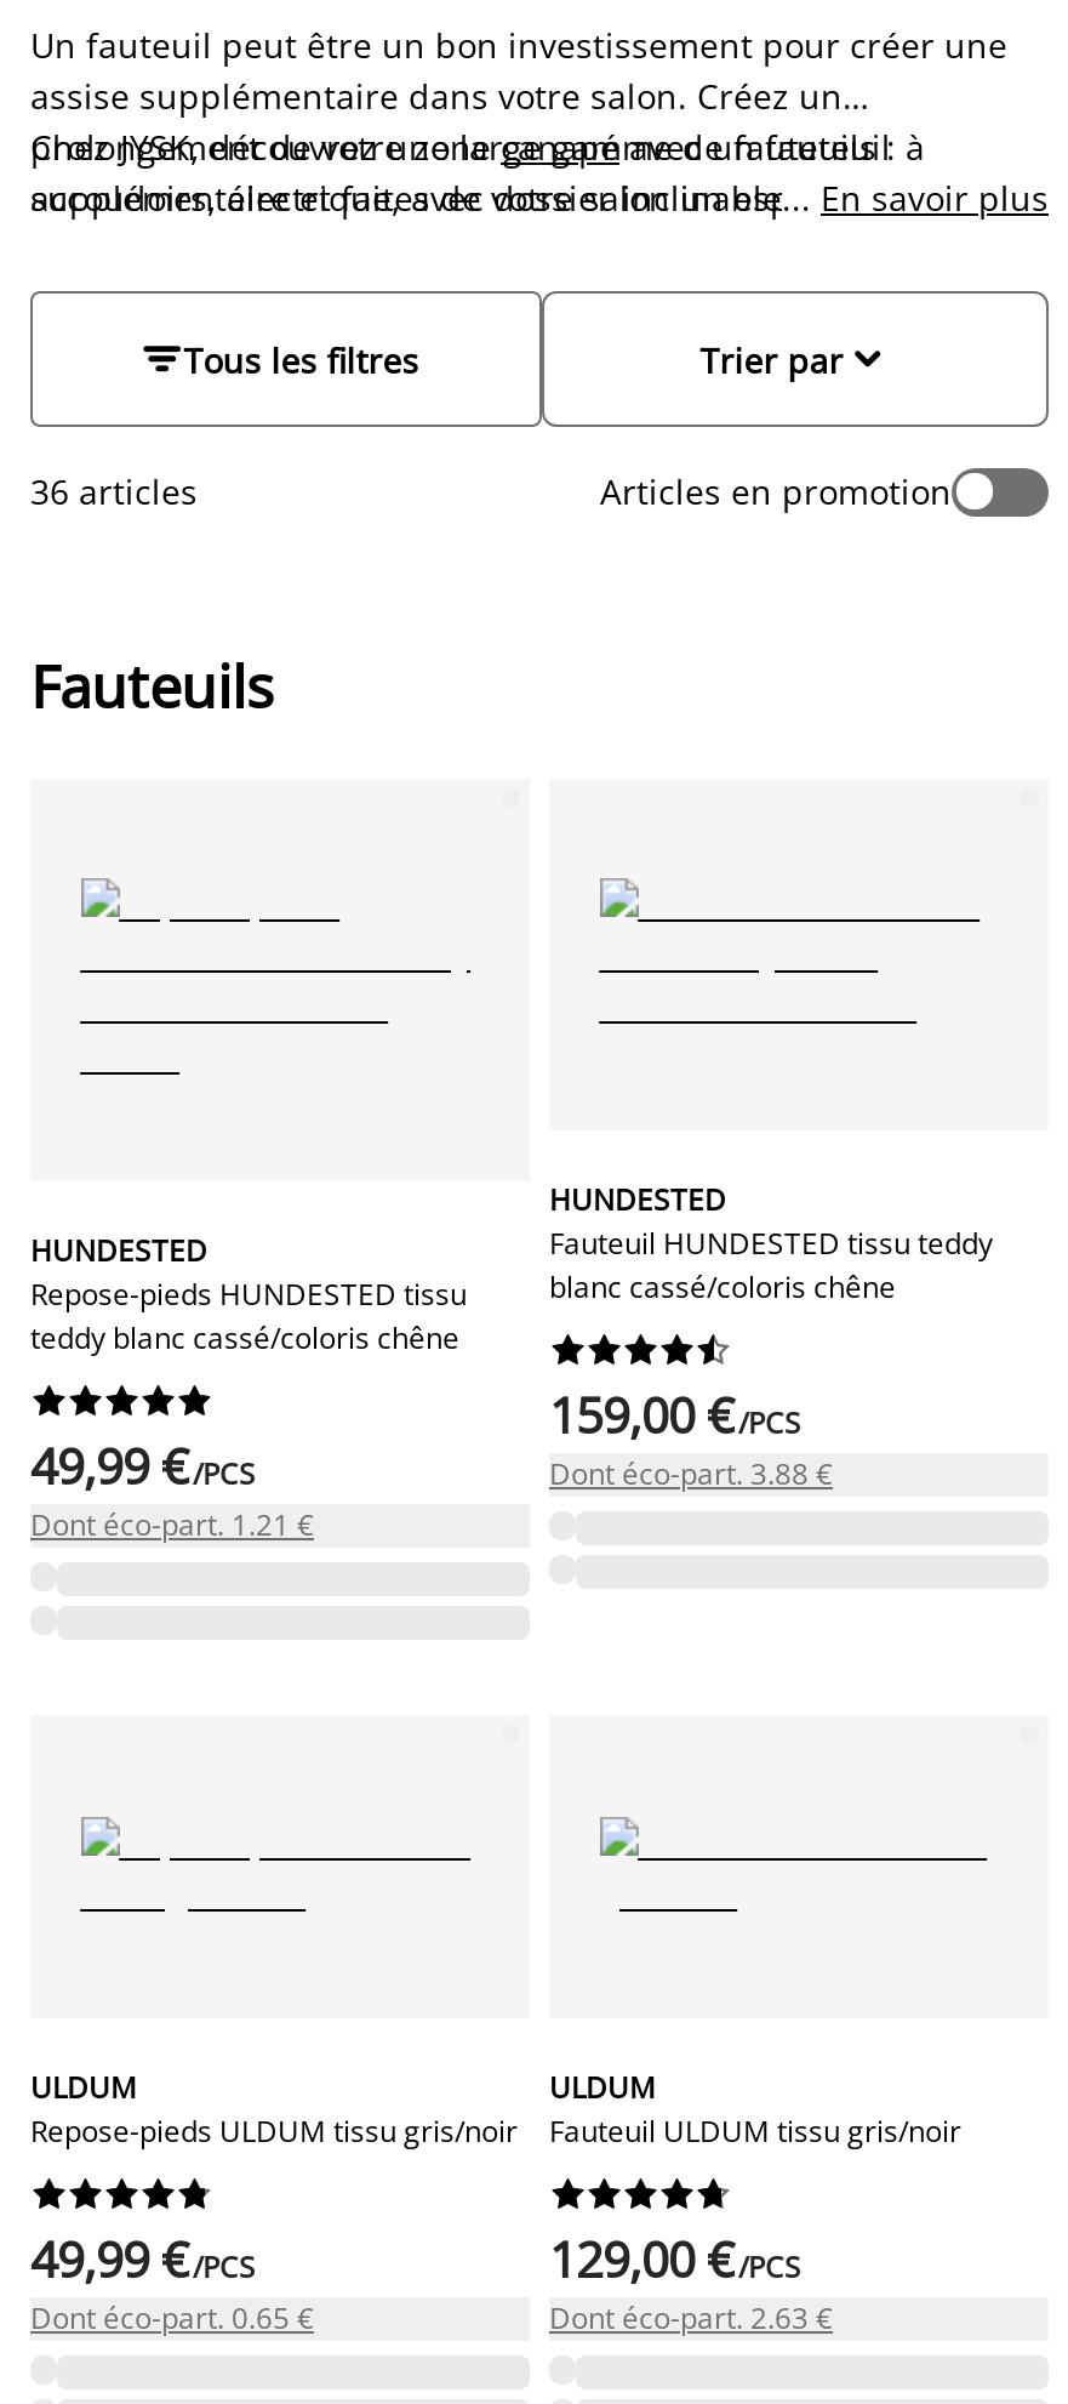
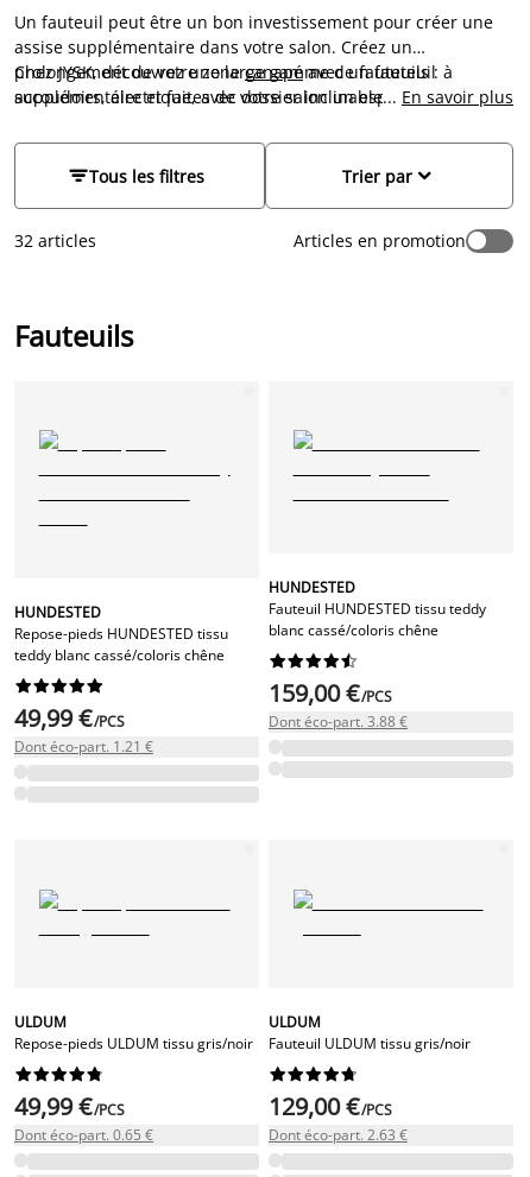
- 36 articles
+ 32 articles
